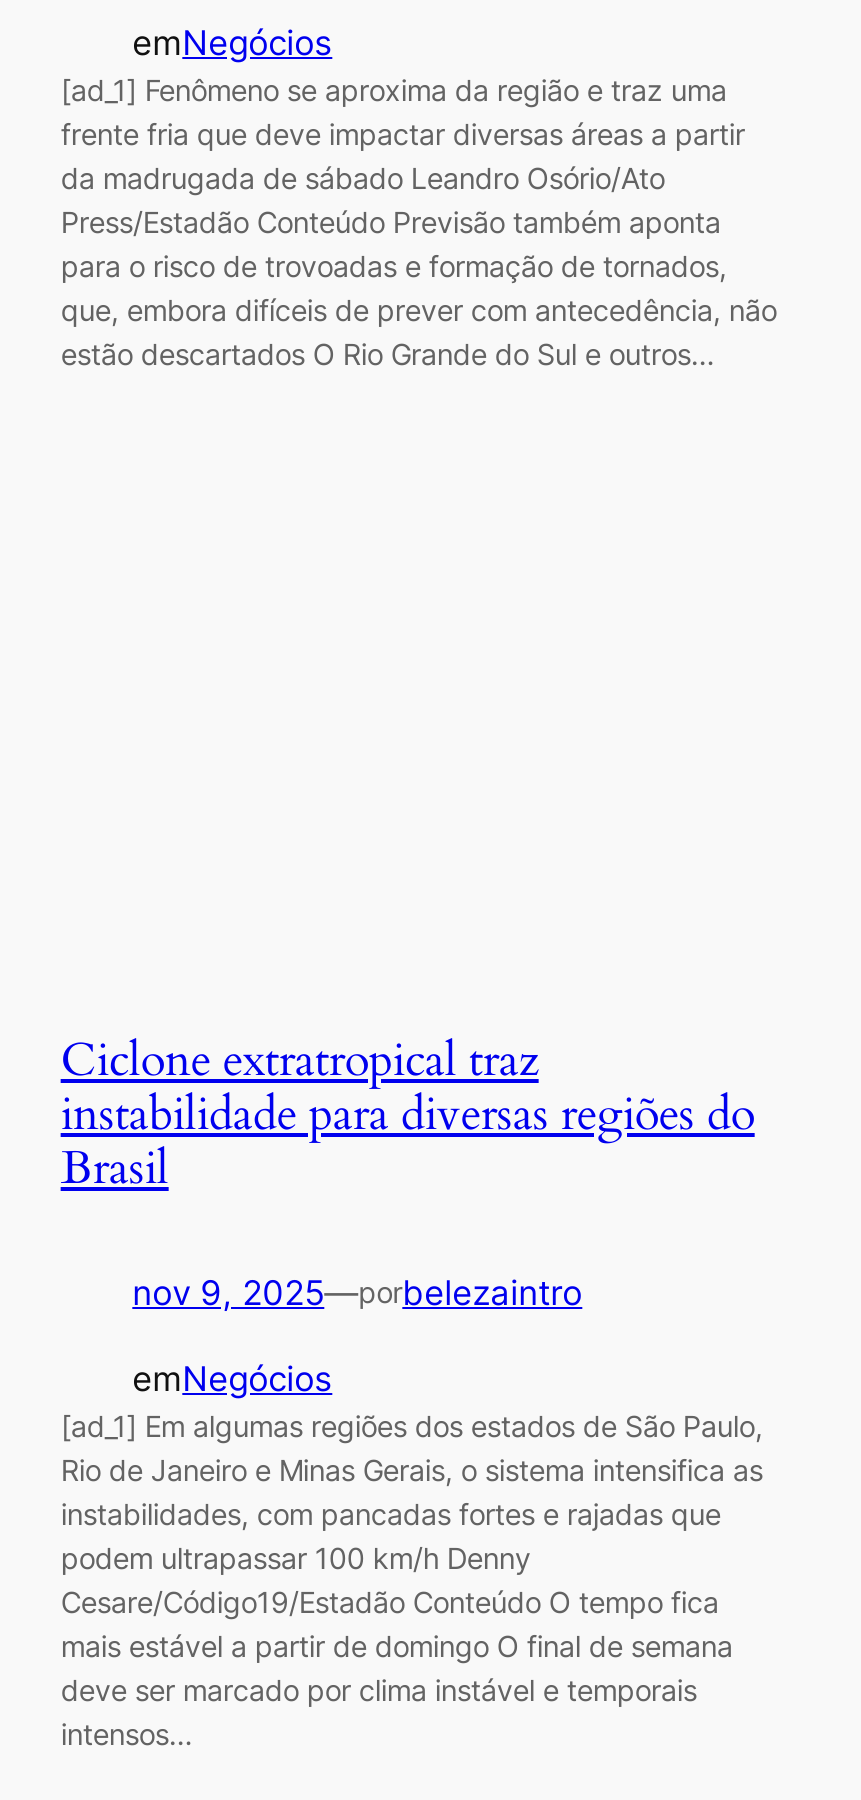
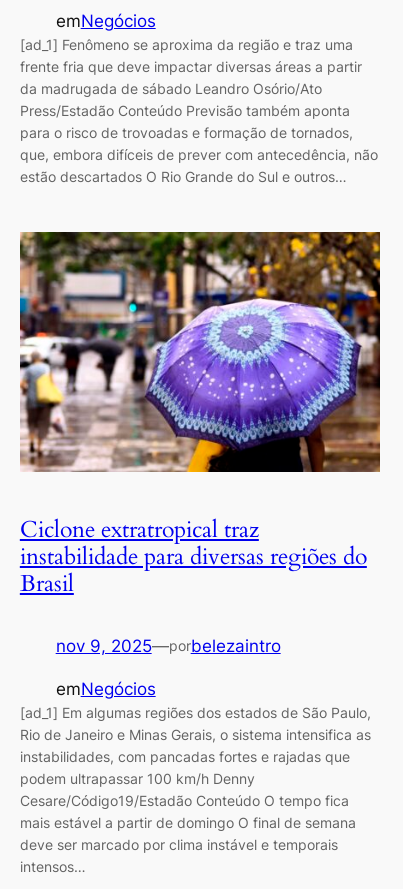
+ [image]
